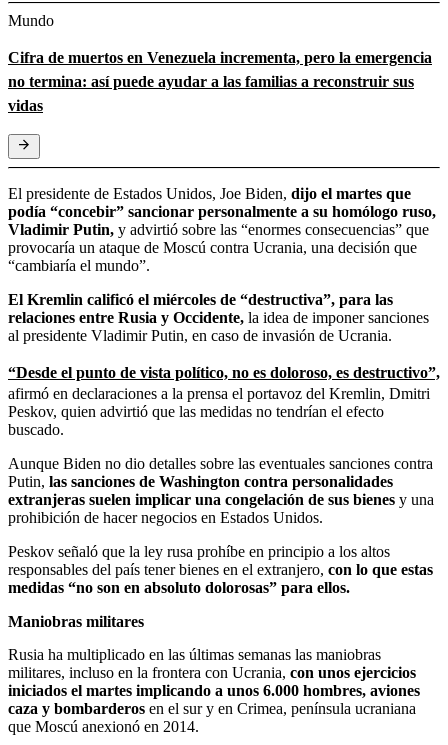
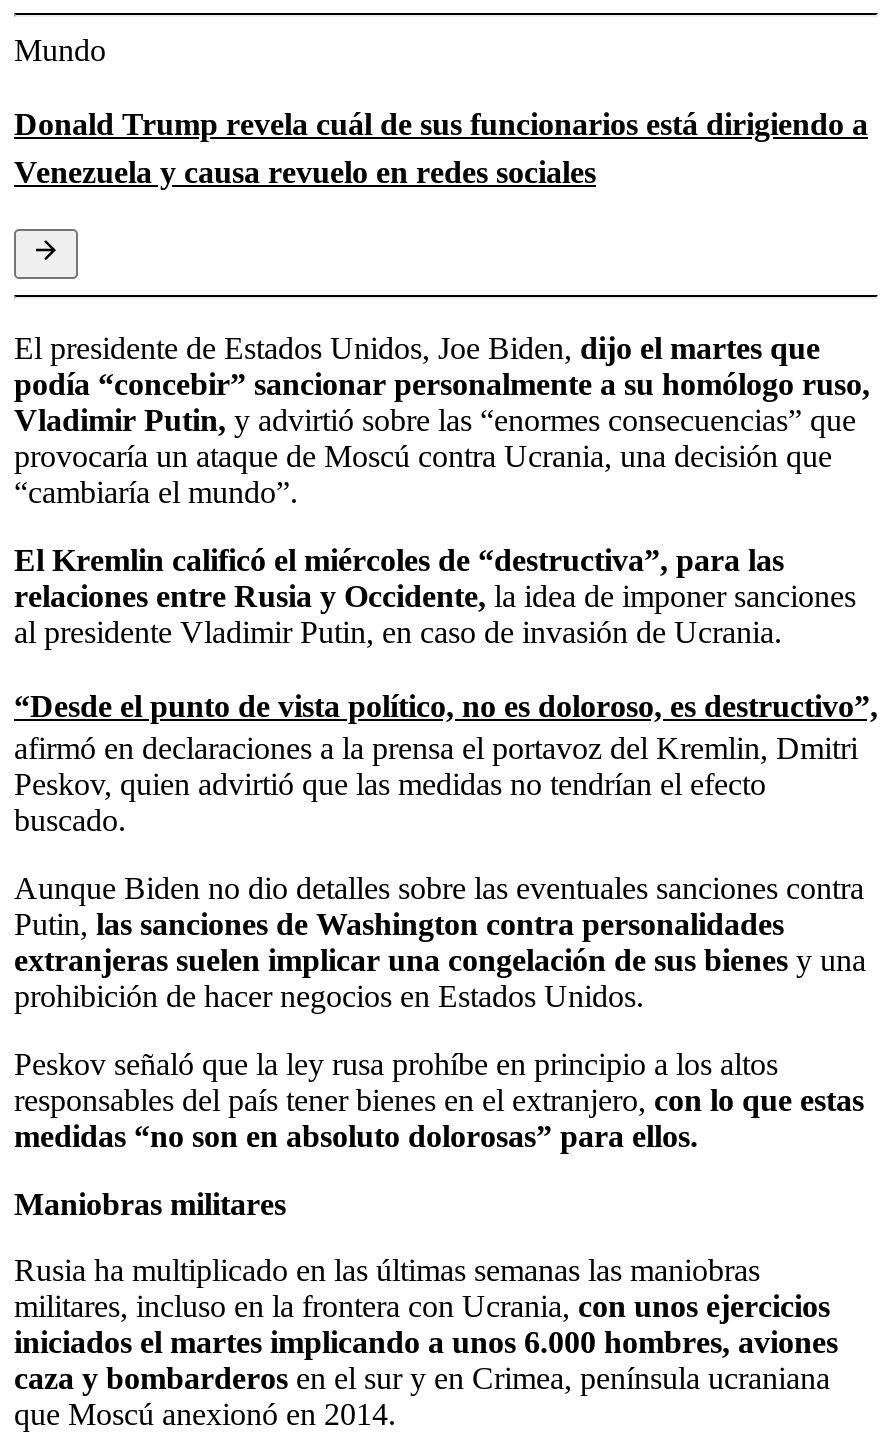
- Cifra de muertos en Venezuela incrementa, pero la emergencia
- no termina: así puede ayudar a las familias a reconstruir sus
- vidas
+ Donald Trump revela cuál de sus funcionarios está dirigiendo a
+ Venezuela y causa revuelo en redes sociales
